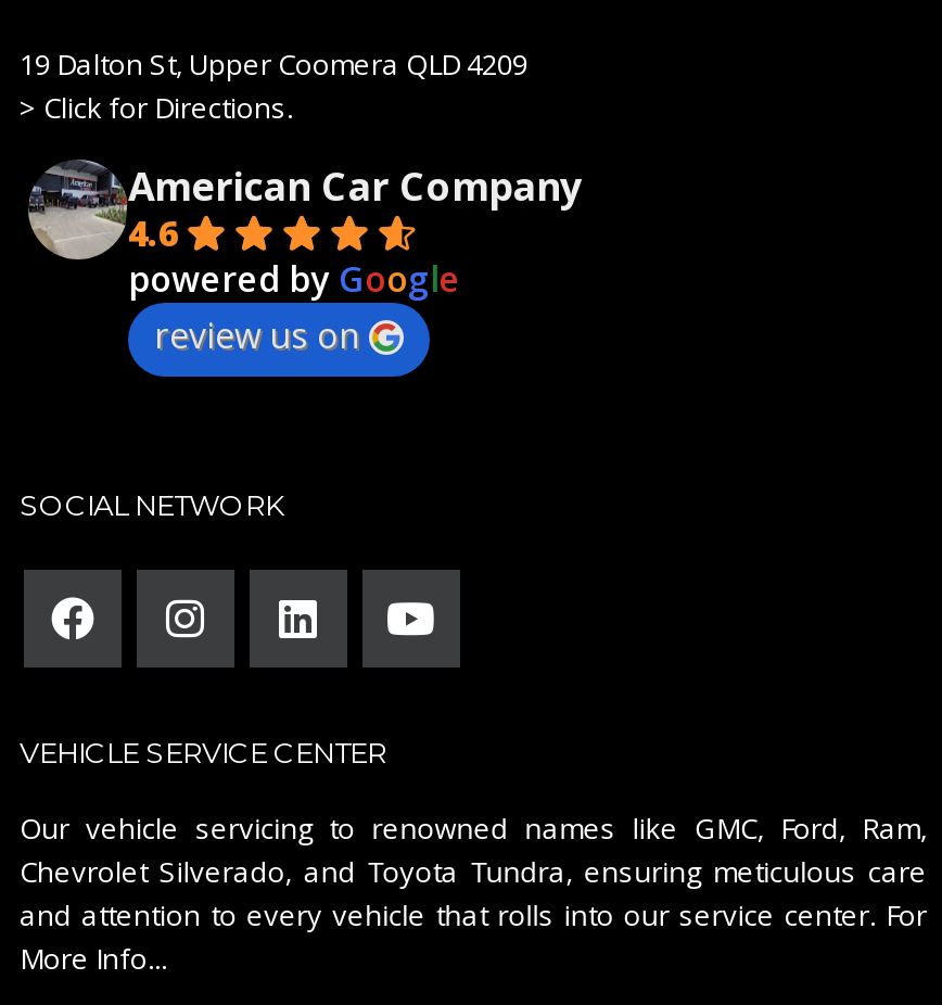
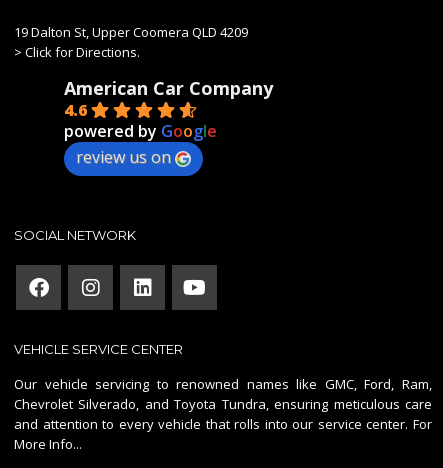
- [image]
